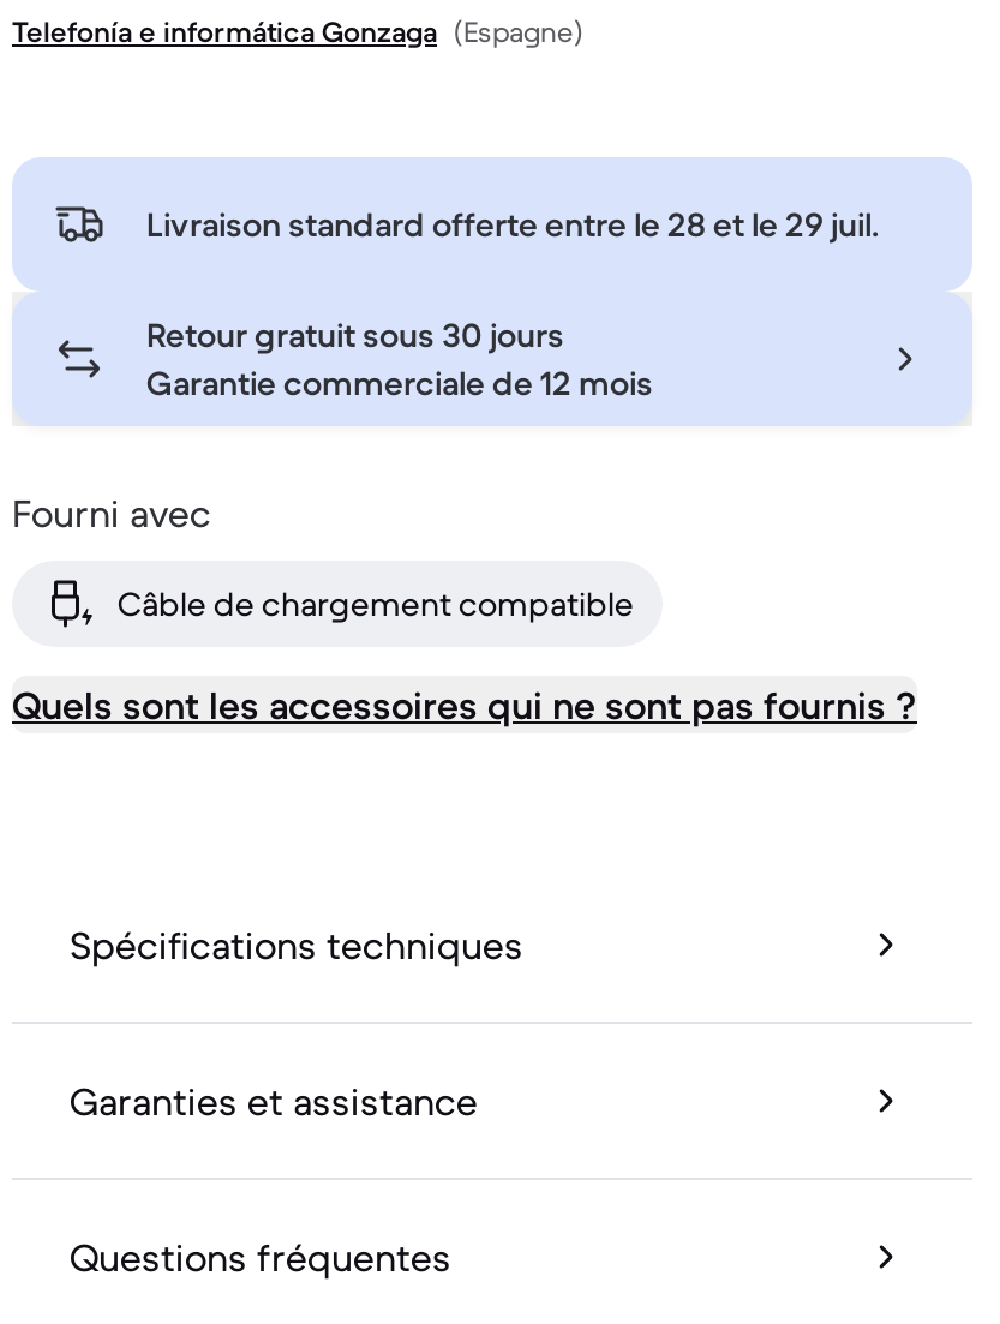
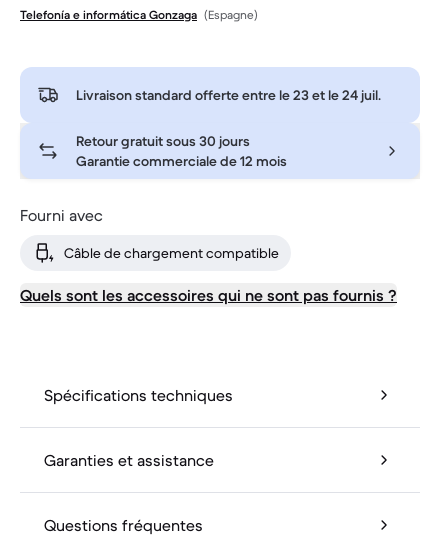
- Livraison standard offerte entre le 28 et le 29 juil.
+ Livraison standard offerte entre le 23 et le 24 juil.
